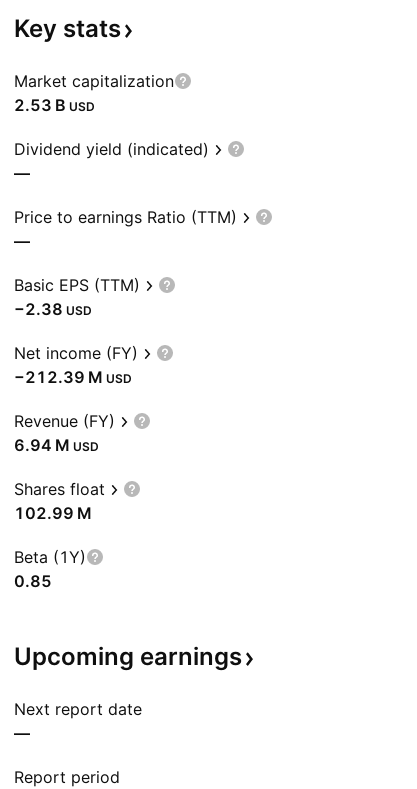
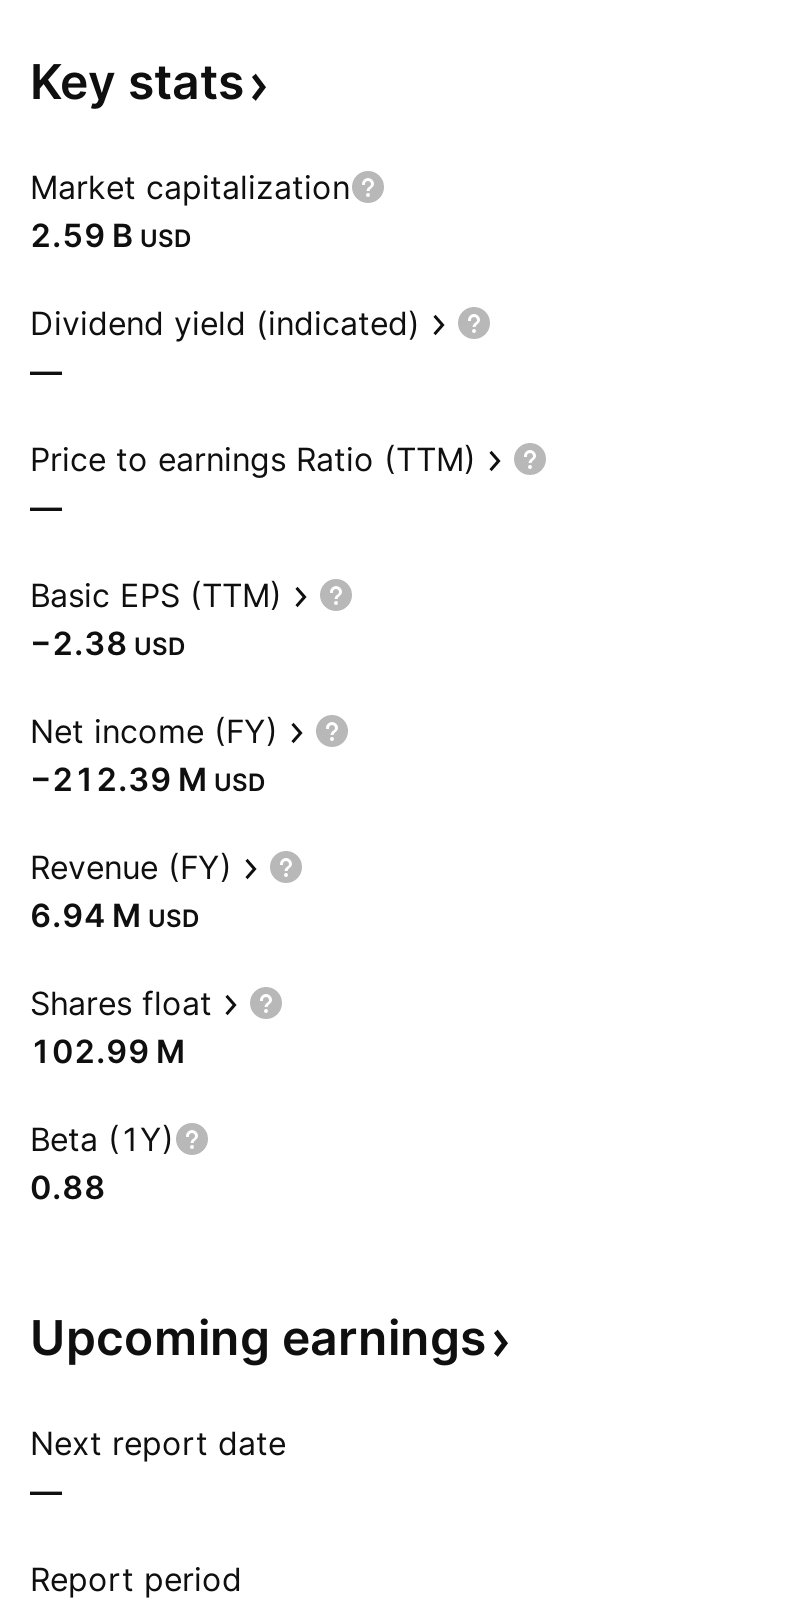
- 2.53 B USD
+ 2.59 B USD

- 0.85
+ 0.88
